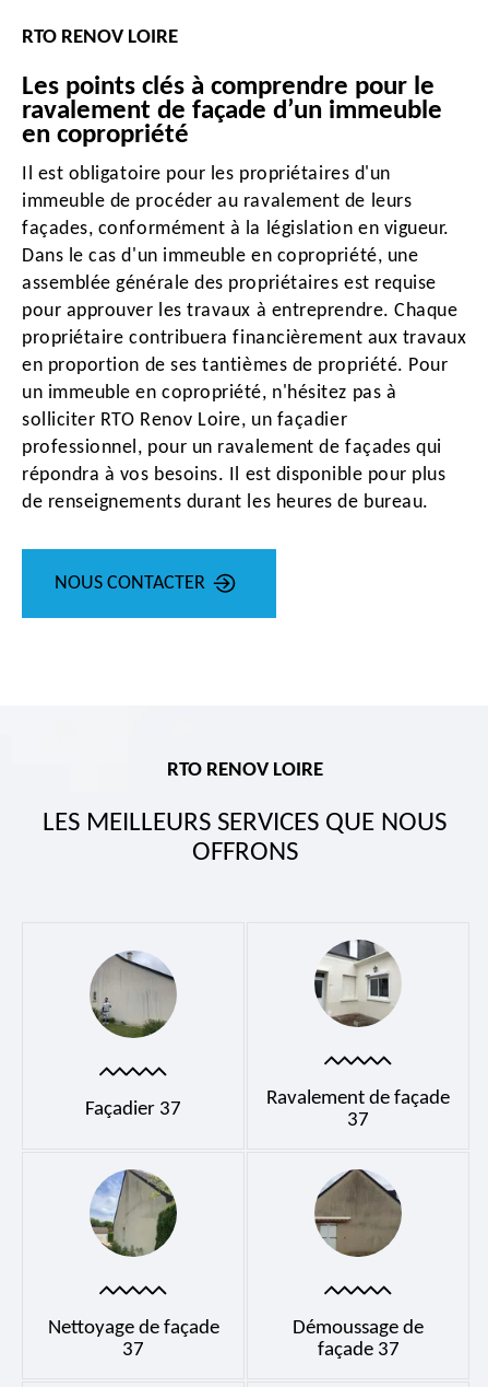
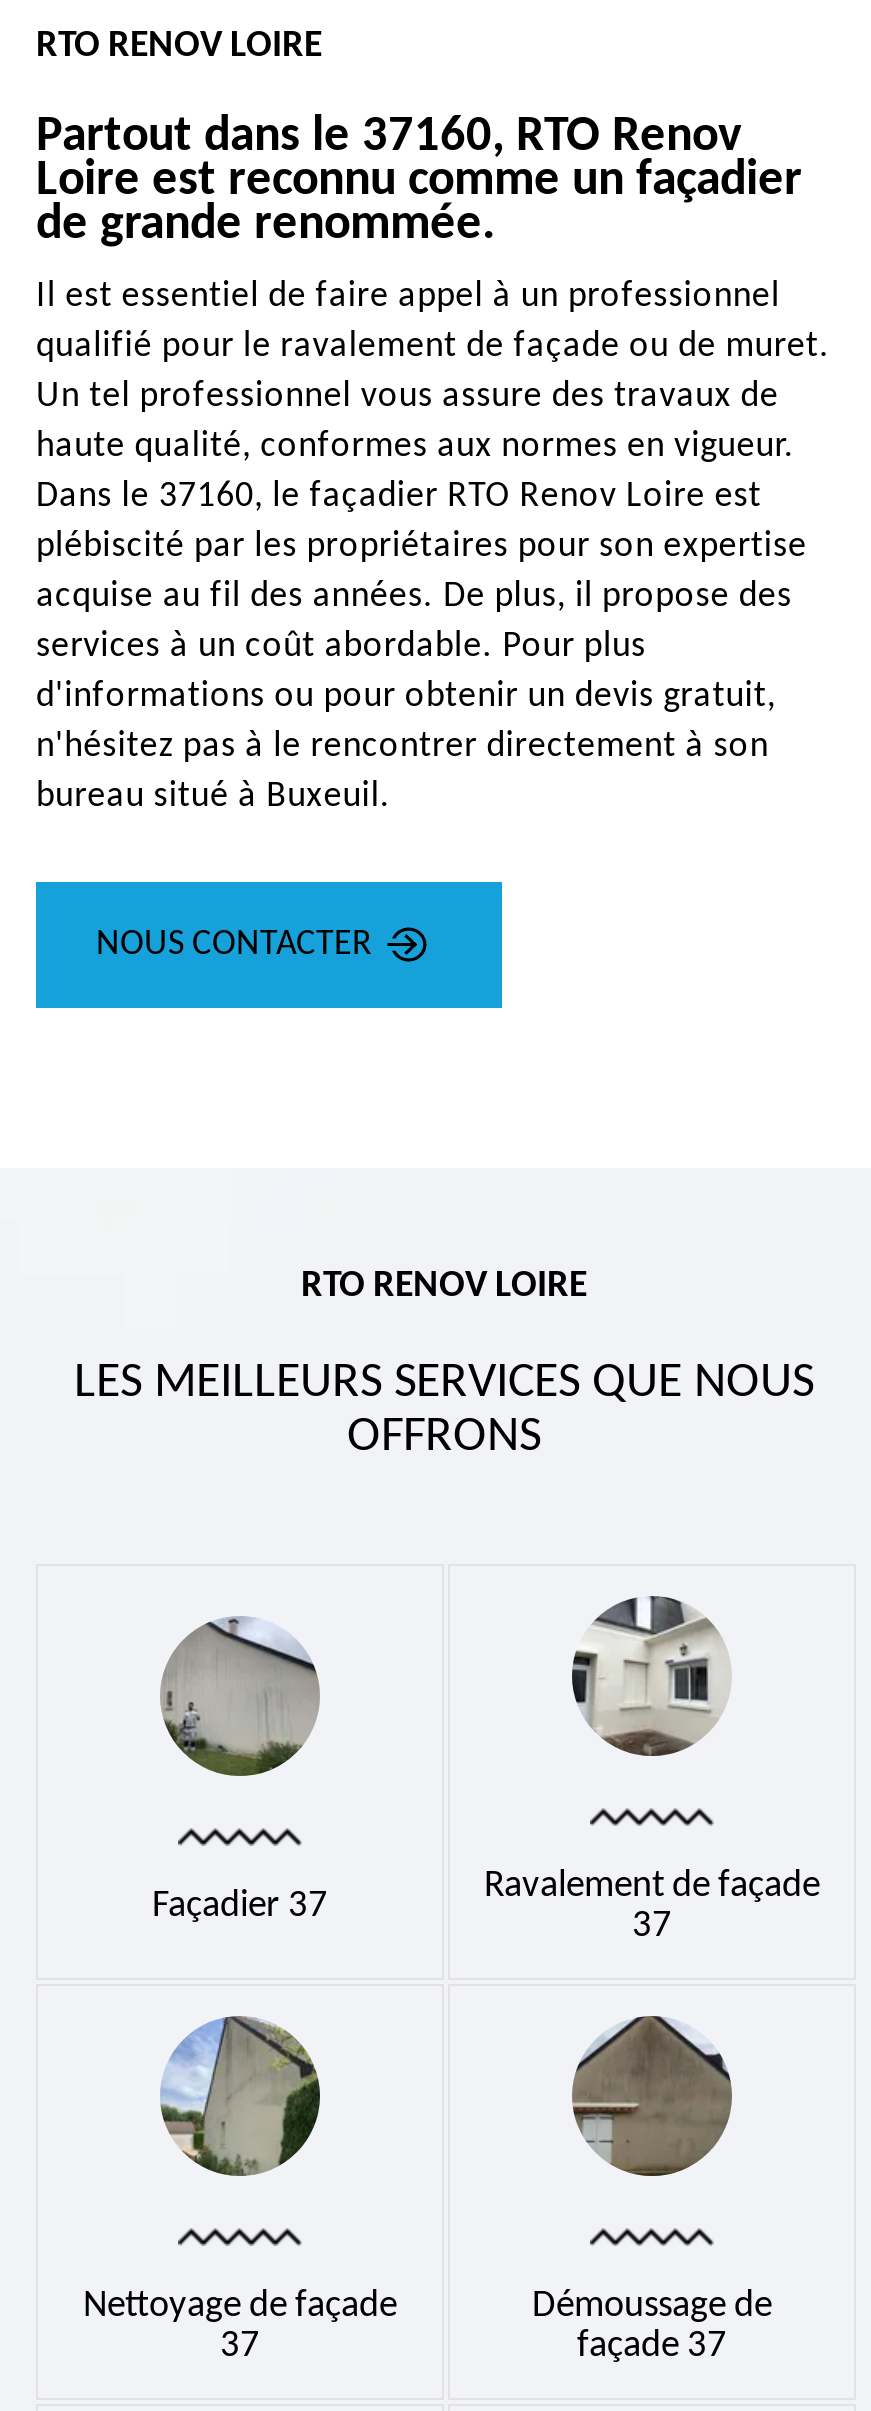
- Les points clés à comprendre pour le
- ravalement de façade d’un immeuble
- en copropriété
+ Partout dans le 37160, RTO Renov
+ Loire est reconnu comme un façadier
+ de grande renommée.

- Il est obligatoire pour les propriétaires d'un
- immeuble de procéder au ravalement de leurs
- façades, conformément à la législation en vigueur.
- Dans le cas d'un immeuble en copropriété, une
- assemblée générale des propriétaires est requise
- pour approuver les travaux à entreprendre. Chaque
- propriétaire contribuera financièrement aux travaux
- en proportion de ses tantièmes de propriété. Pour
- un immeuble en copropriété, n'hésitez pas à
- solliciter RTO Renov Loire, un façadier
- professionnel, pour un ravalement de façades qui
- répondra à vos besoins. Il est disponible pour plus
- de renseignements durant les heures de bureau.
+ Il est essentiel de faire appel à un professionnel
+ qualifié pour le ravalement de façade ou de muret.
+ Un tel professionnel vous assure des travaux de
+ haute qualité, conformes aux normes en vigueur.
+ Dans le 37160, le façadier RTO Renov Loire est
+ plébiscité par les propriétaires pour son expertise
+ acquise au fil des années. De plus, il propose des
+ services à un coût abordable. Pour plus
+ d'informations ou pour obtenir un devis gratuit,
+ n'hésitez pas à le rencontrer directement à son
+ bureau situé à Buxeuil.
